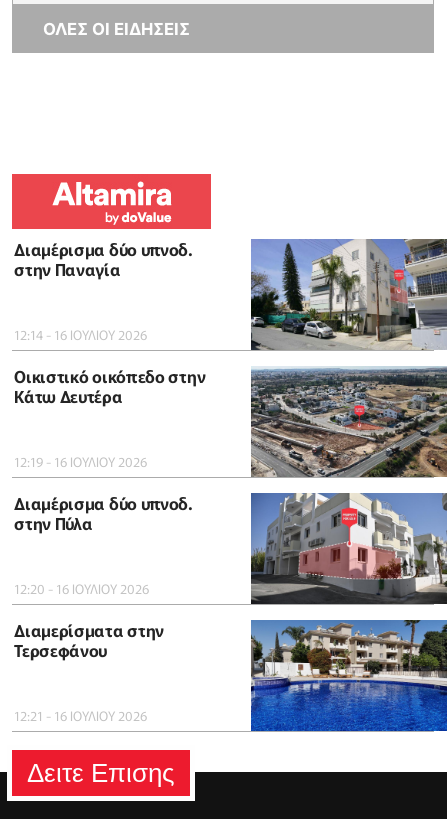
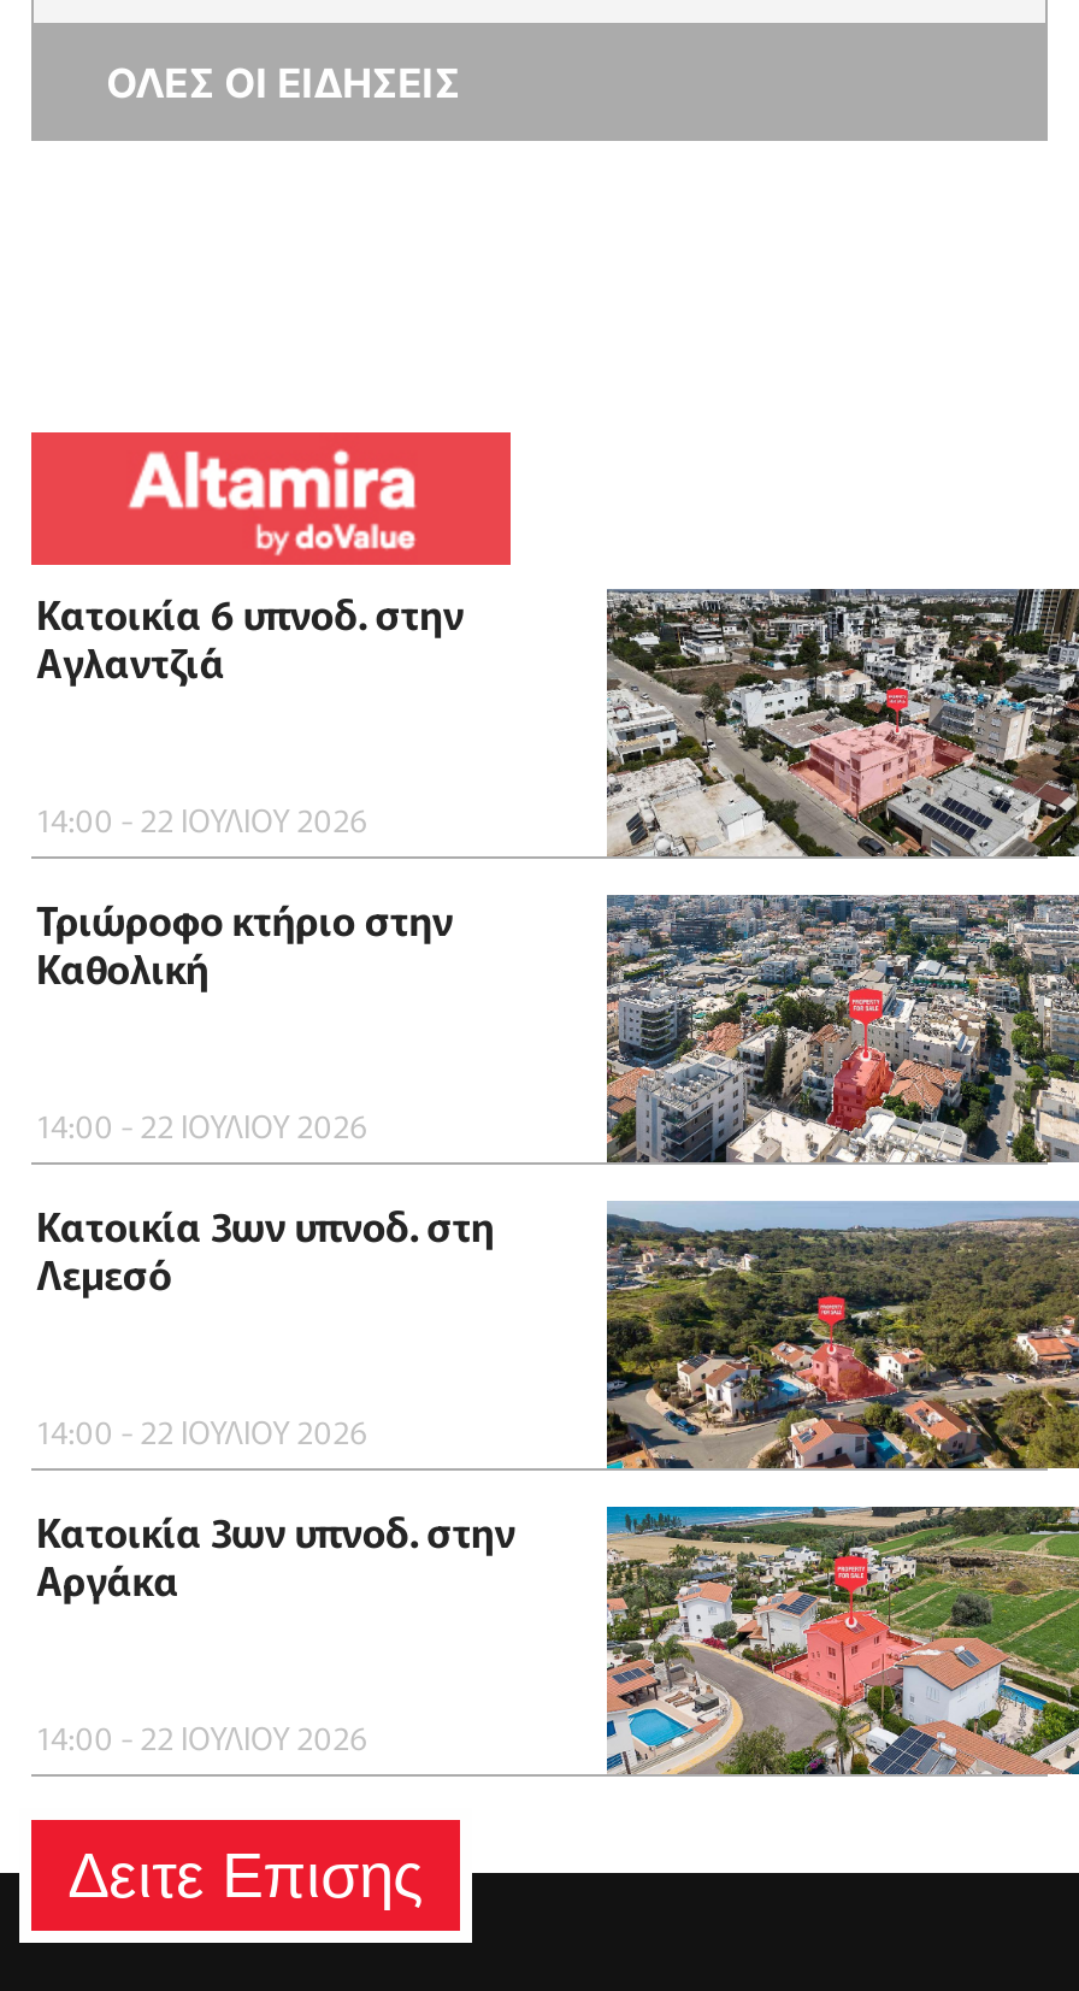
- Διαμέρισμα δύο υπνοδ.
- στην Παναγία
+ Κατοικία 6 υπνοδ. στην
+ Αγλαντζιά

- [image]
+ [image]

- 12:14 - 16 ΙΟΥΛΙΟΥ 2026
+ 14:00 - 22 ΙΟΥΛΙΟΥ 2026

- Οικιστικό οικόπεδο στην
- Κάτω Δευτέρα
+ Τριώροφο κτήριο στην
+ Καθολική

- [image]
+ [image]

- 12:19 - 16 ΙΟΥΛΙΟΥ 2026
+ 14:00 - 22 ΙΟΥΛΙΟΥ 2026

- Διαμέρισμα δύο υπνοδ.
- στην Πύλα
+ Κατοικία 3ων υπνοδ. στη
+ Λεμεσό

- [image]
+ [image]

- 12:20 - 16 ΙΟΥΛΙΟΥ 2026
+ 14:00 - 22 ΙΟΥΛΙΟΥ 2026

- Διαμερίσματα στην
- Τερσεφάνου
+ Κατοικία 3ων υπνοδ. στην
+ Αργάκα

- [image]
+ [image]

- 12:21 - 16 ΙΟΥΛΙΟΥ 2026
+ 14:00 - 22 ΙΟΥΛΙΟΥ 2026
